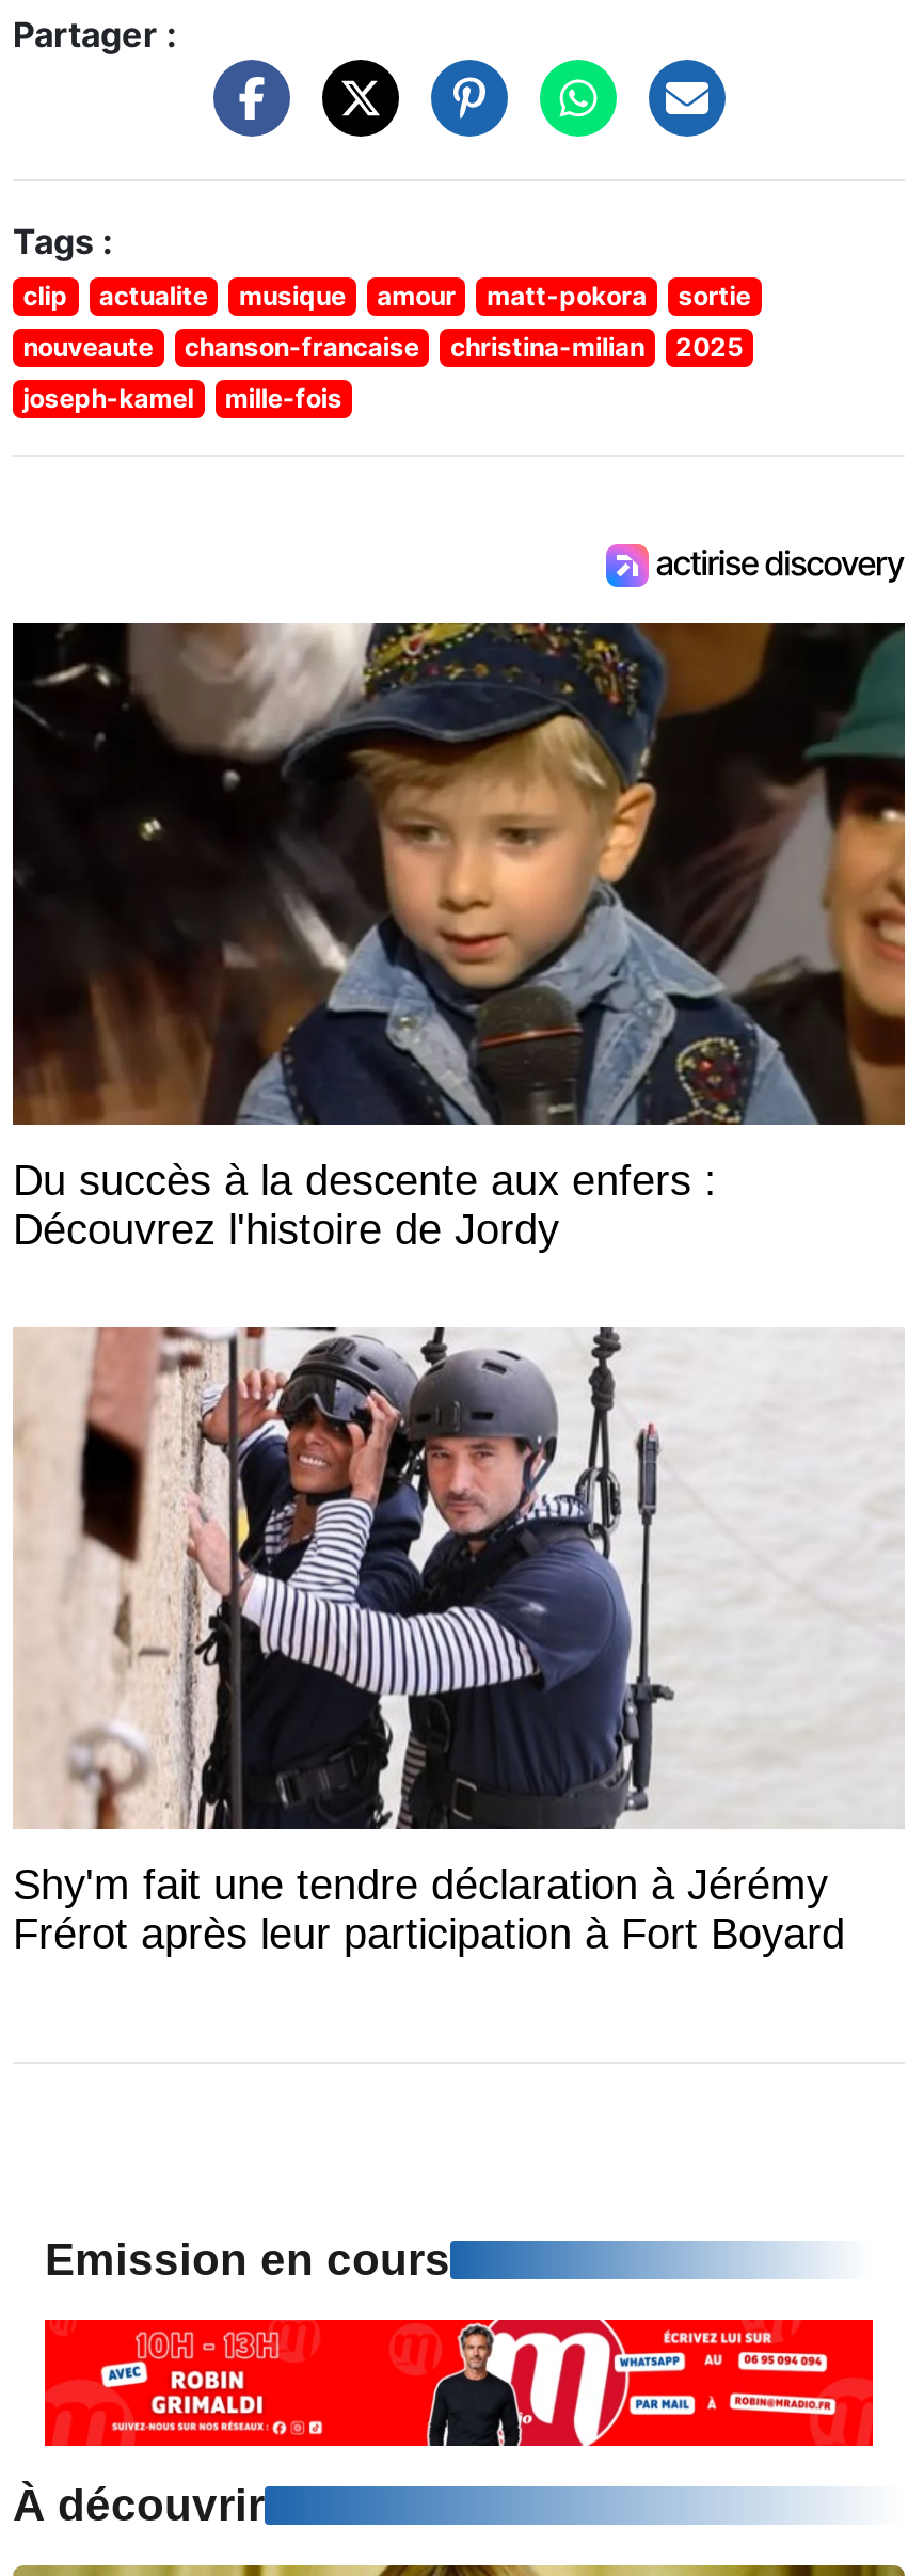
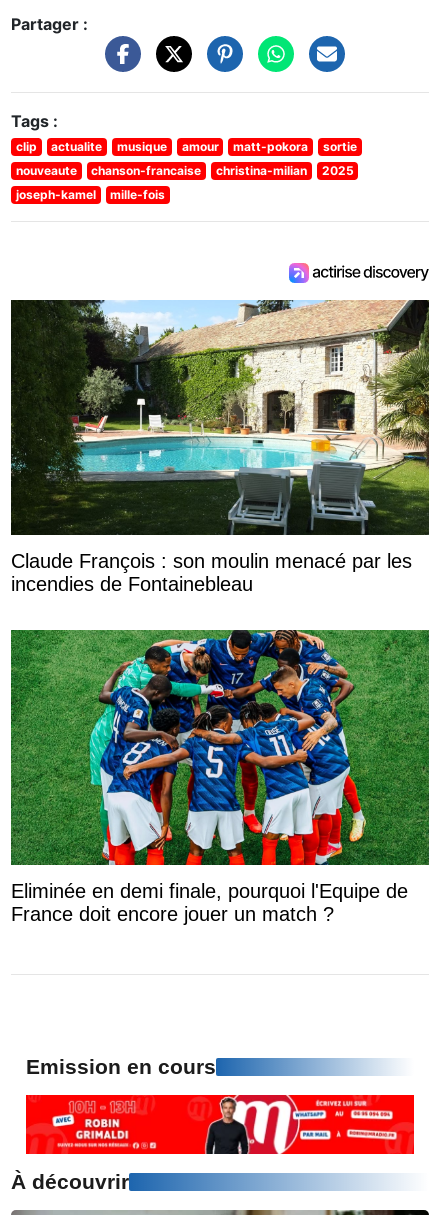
- [image]
- Du succès à la descente aux enfers :
- Découvrez l'histoire de Jordy
+ [image]
+ Claude François : son moulin menacé par les
+ incendies de Fontainebleau

- [image]
- Shy'm fait une tendre déclaration à Jérémy
- Frérot après leur participation à Fort Boyard
+ [image]
+ Eliminée en demi finale, pourquoi l'Equipe de
+ France doit encore jouer un match ?
